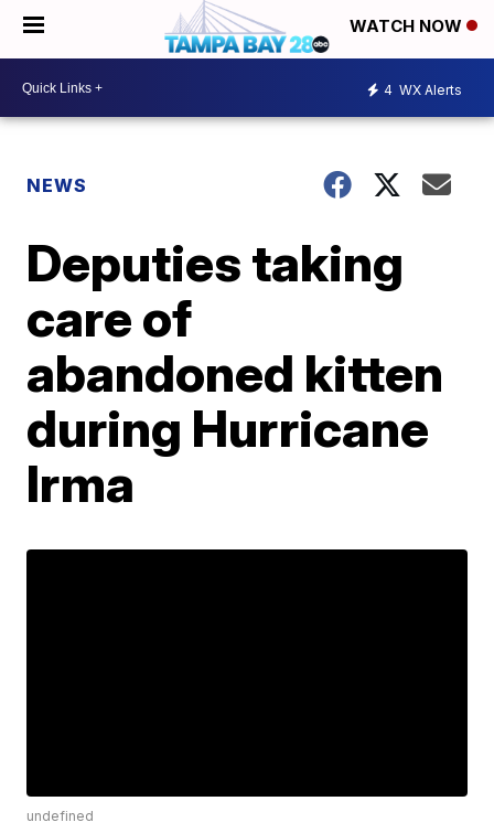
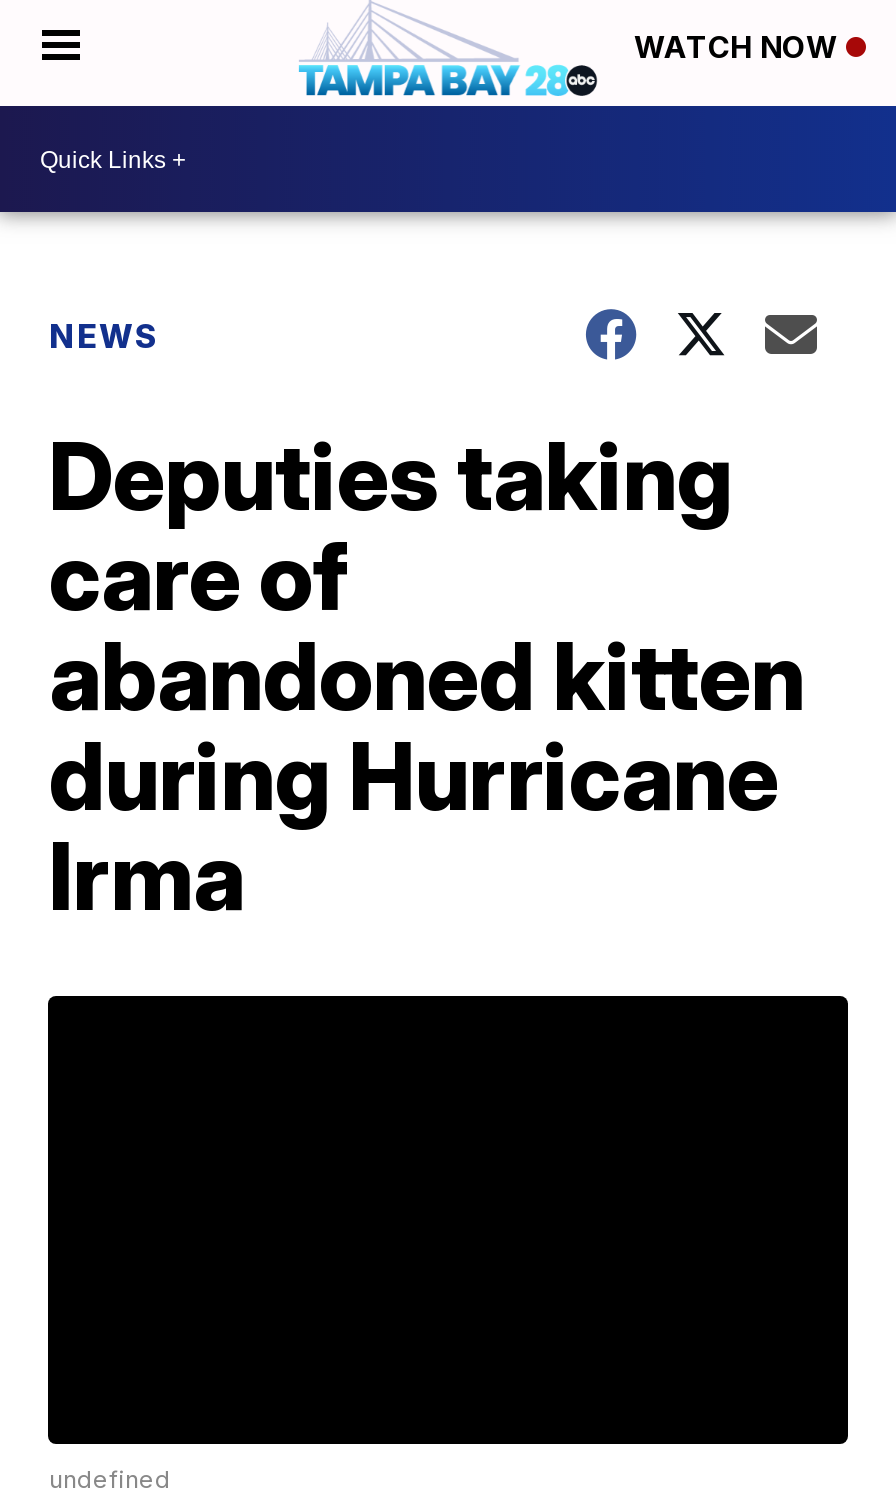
- 4 WX Alerts
